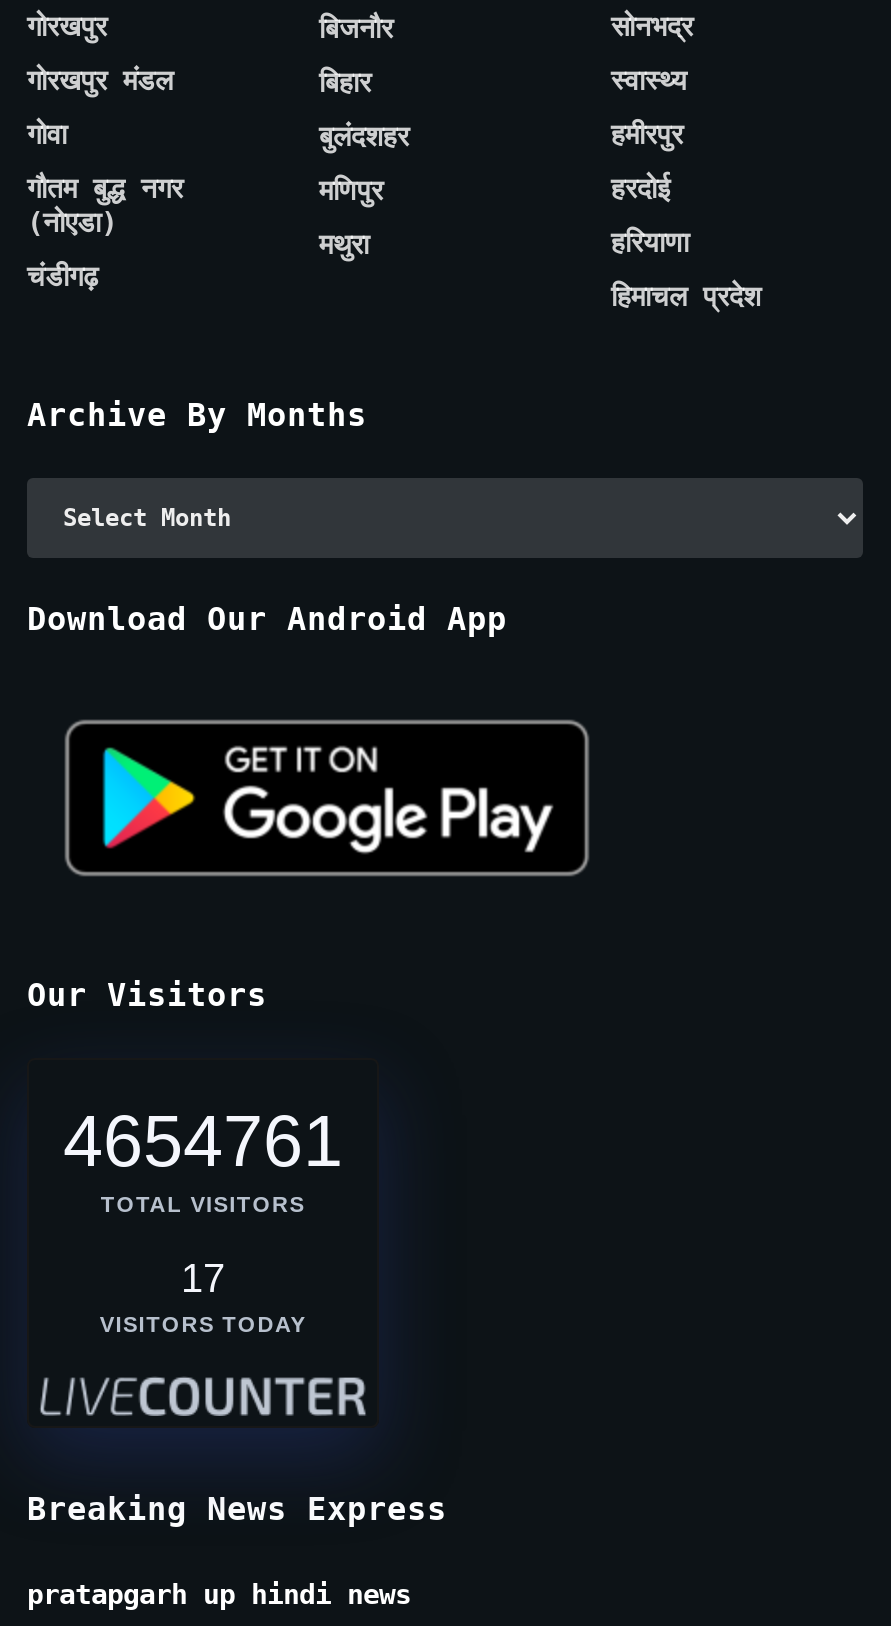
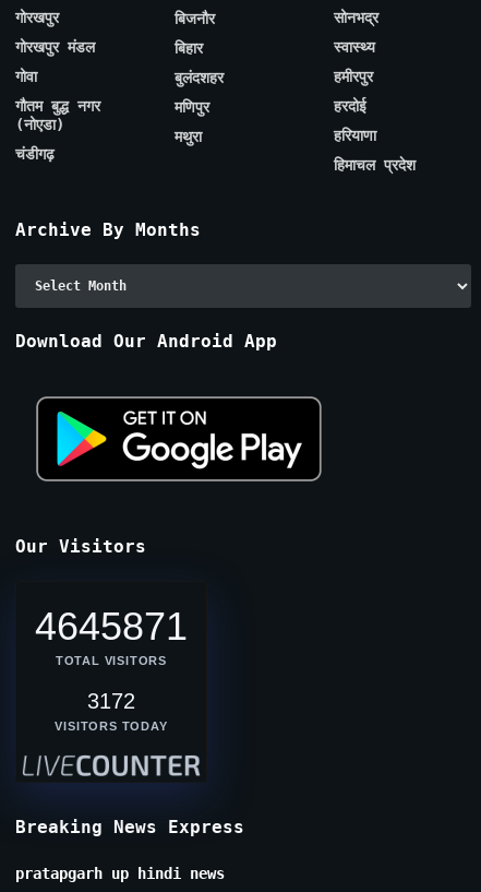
- 4654761
+ 4645871

- 17
+ 3172
